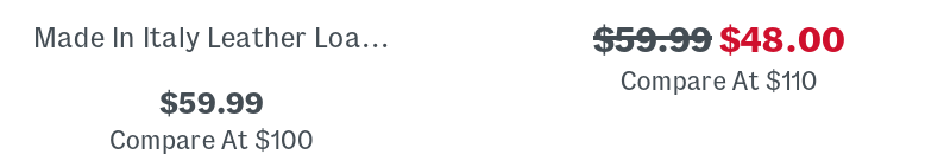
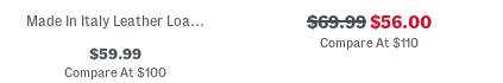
- $59.99 $48.00
+ $69.99 $56.00
